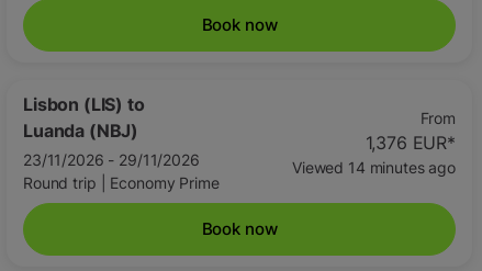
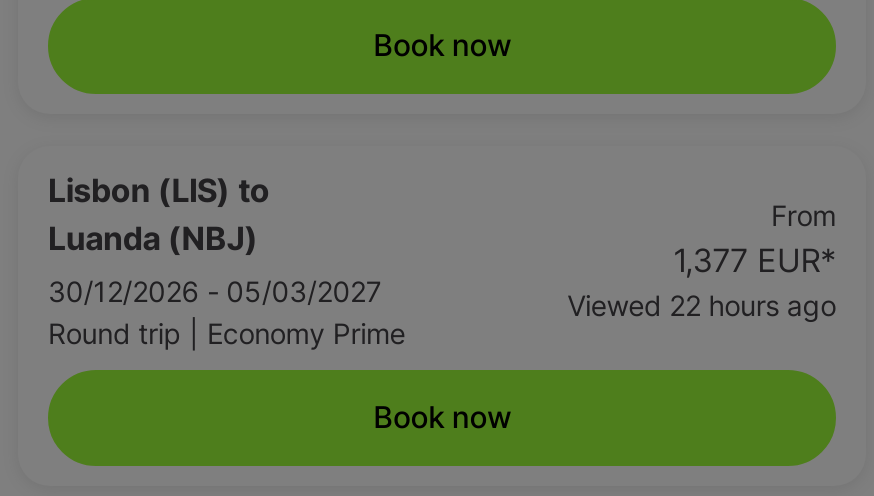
- 1,376 EUR*
+ 1,377 EUR*

- 23/11/2026 - 29/11/2026
+ 30/12/2026 - 05/03/2027

- Viewed 14 minutes ago
+ Viewed 22 hours ago
